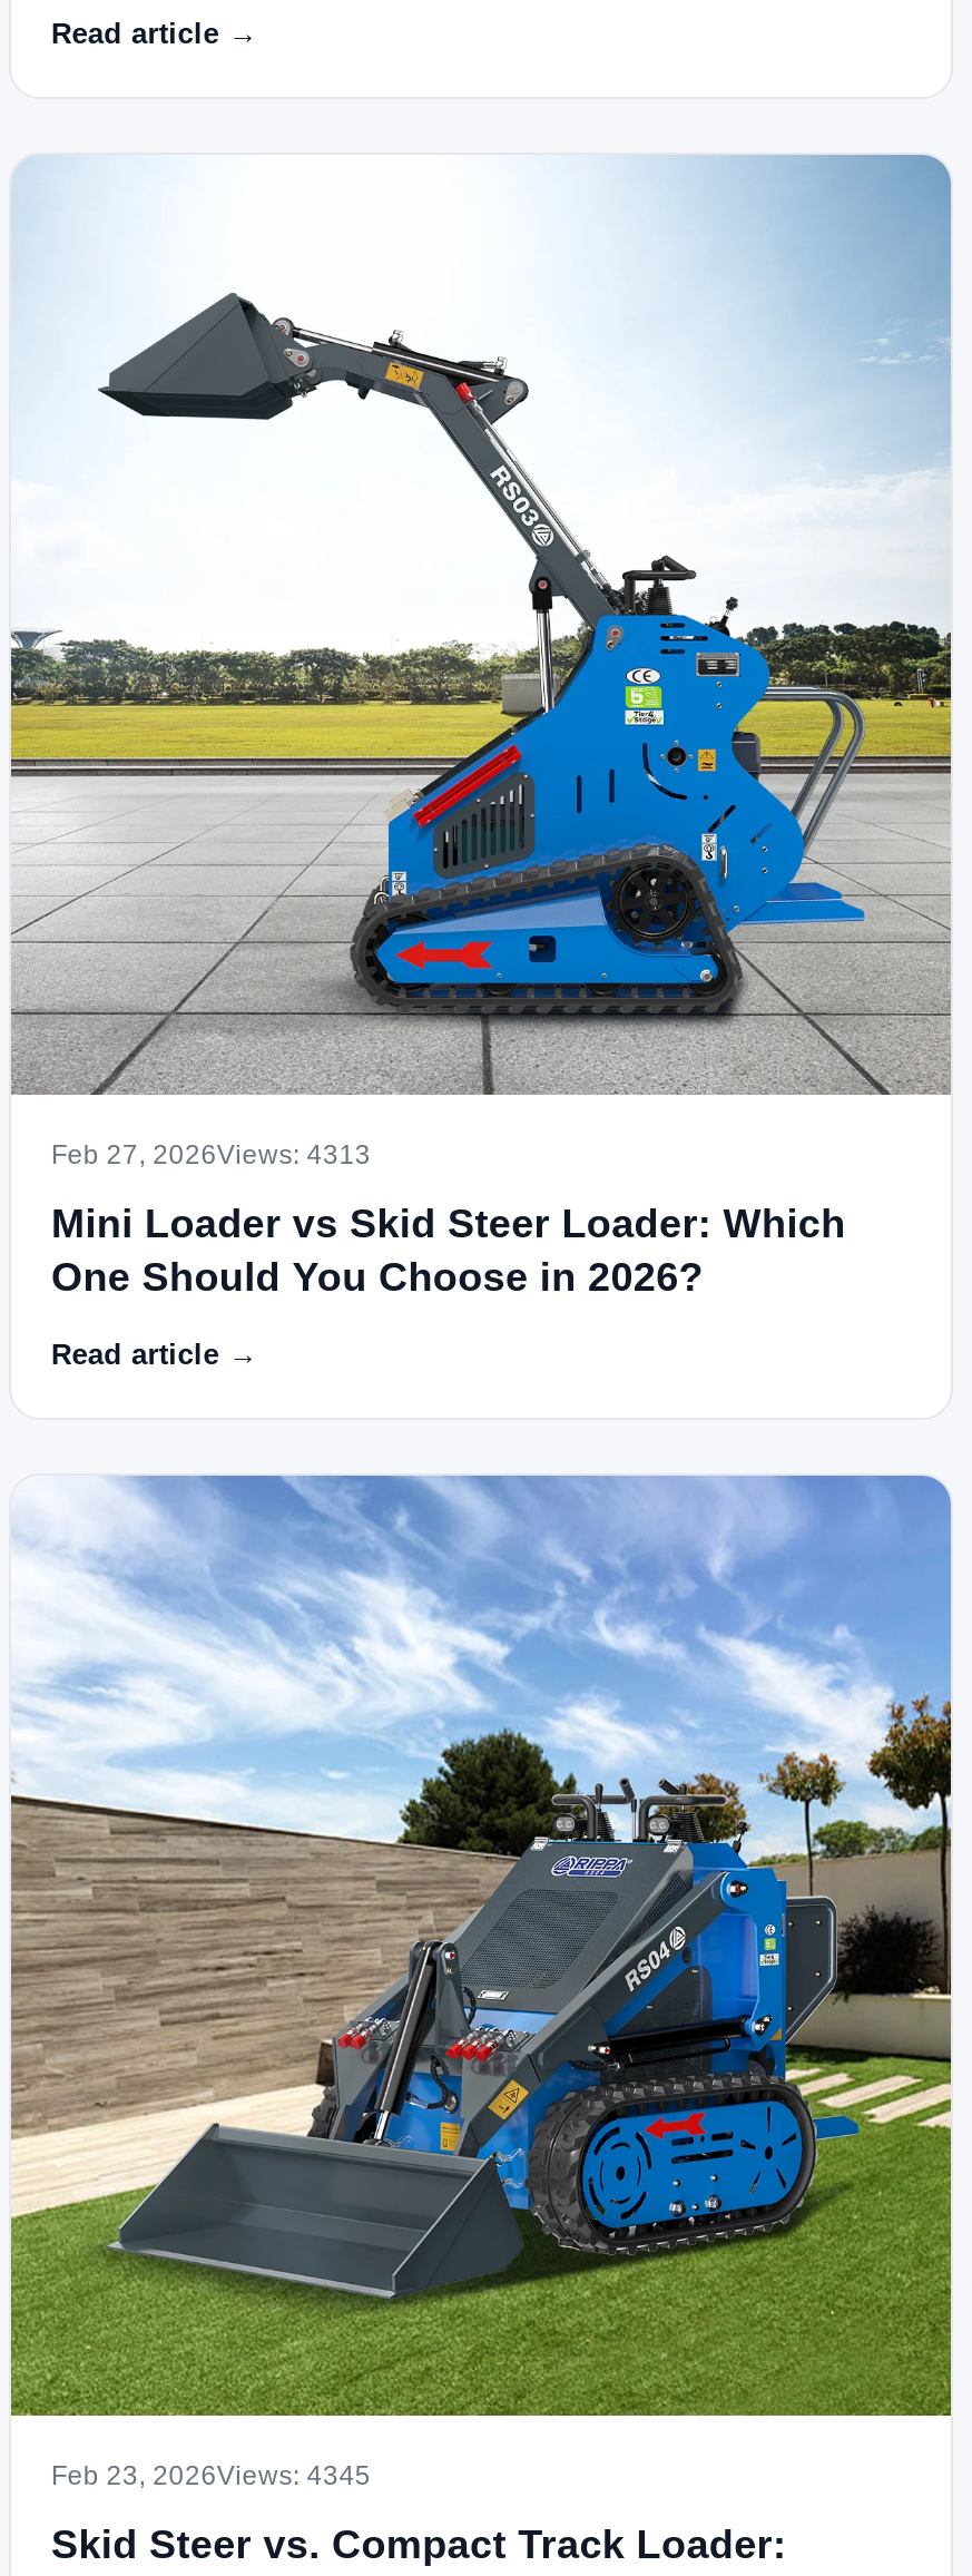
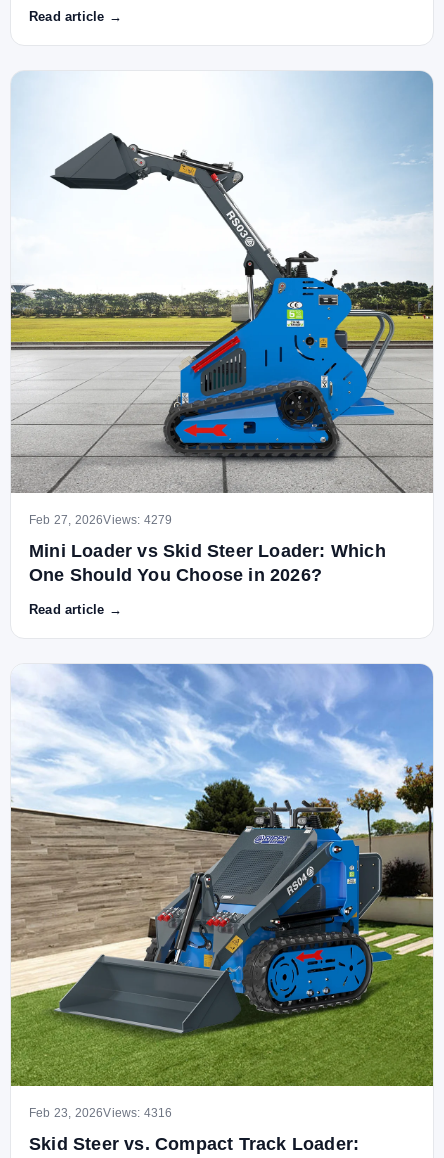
- Feb 27, 2026Views: 4313
+ Feb 27, 2026Views: 4279

- Feb 23, 2026Views: 4345
+ Feb 23, 2026Views: 4316
